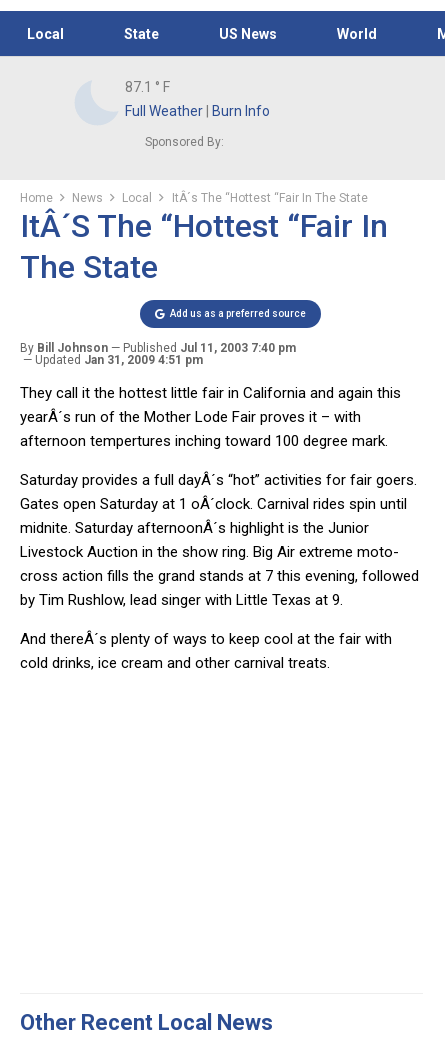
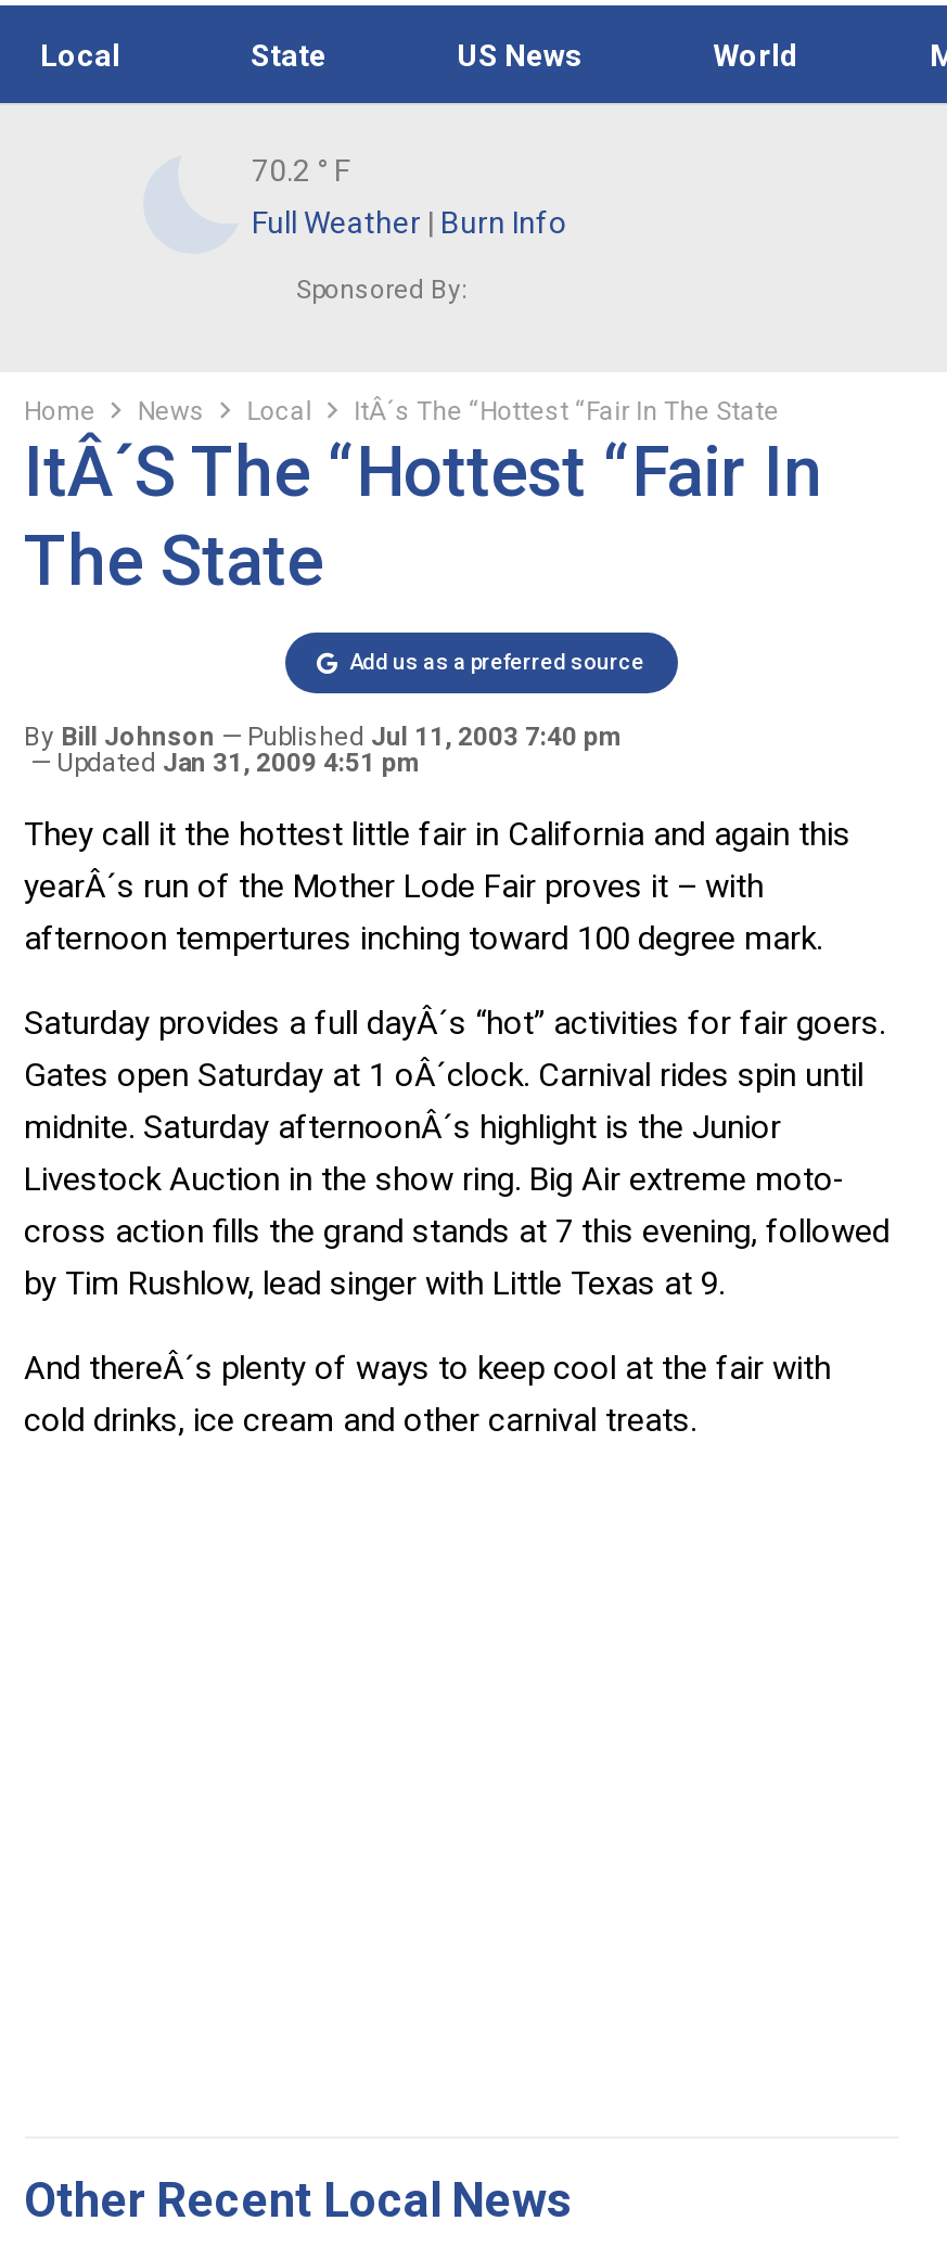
- 87.1 ° F
+ 70.2 ° F
